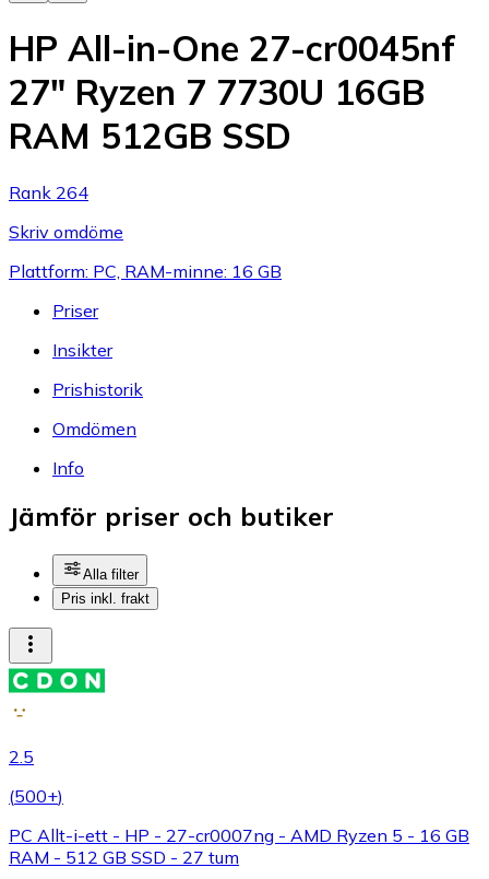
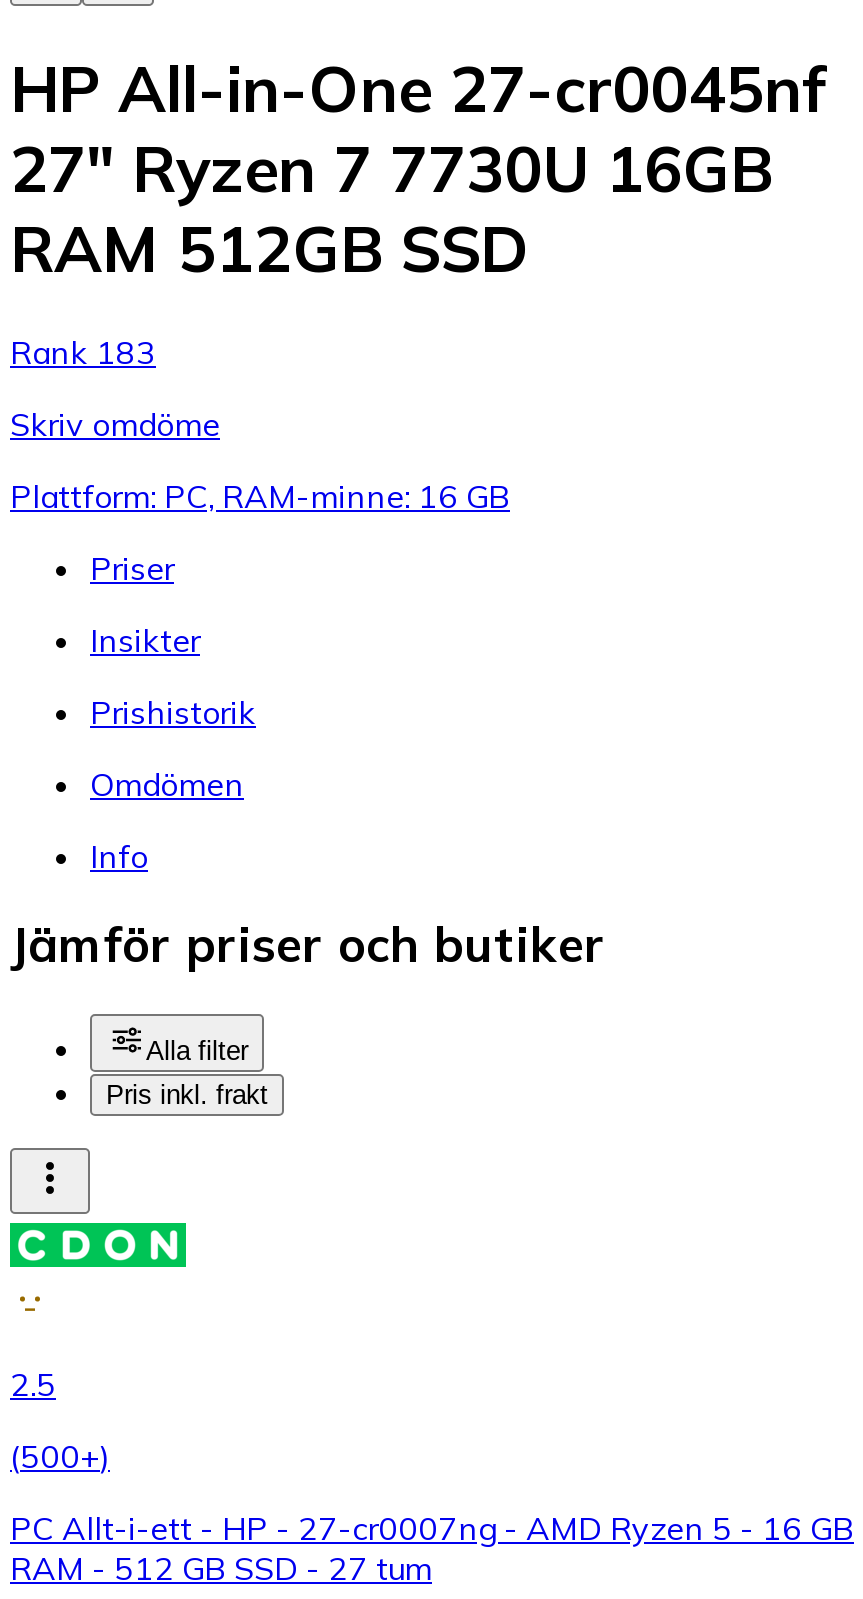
- Rank 264
+ Rank 183
